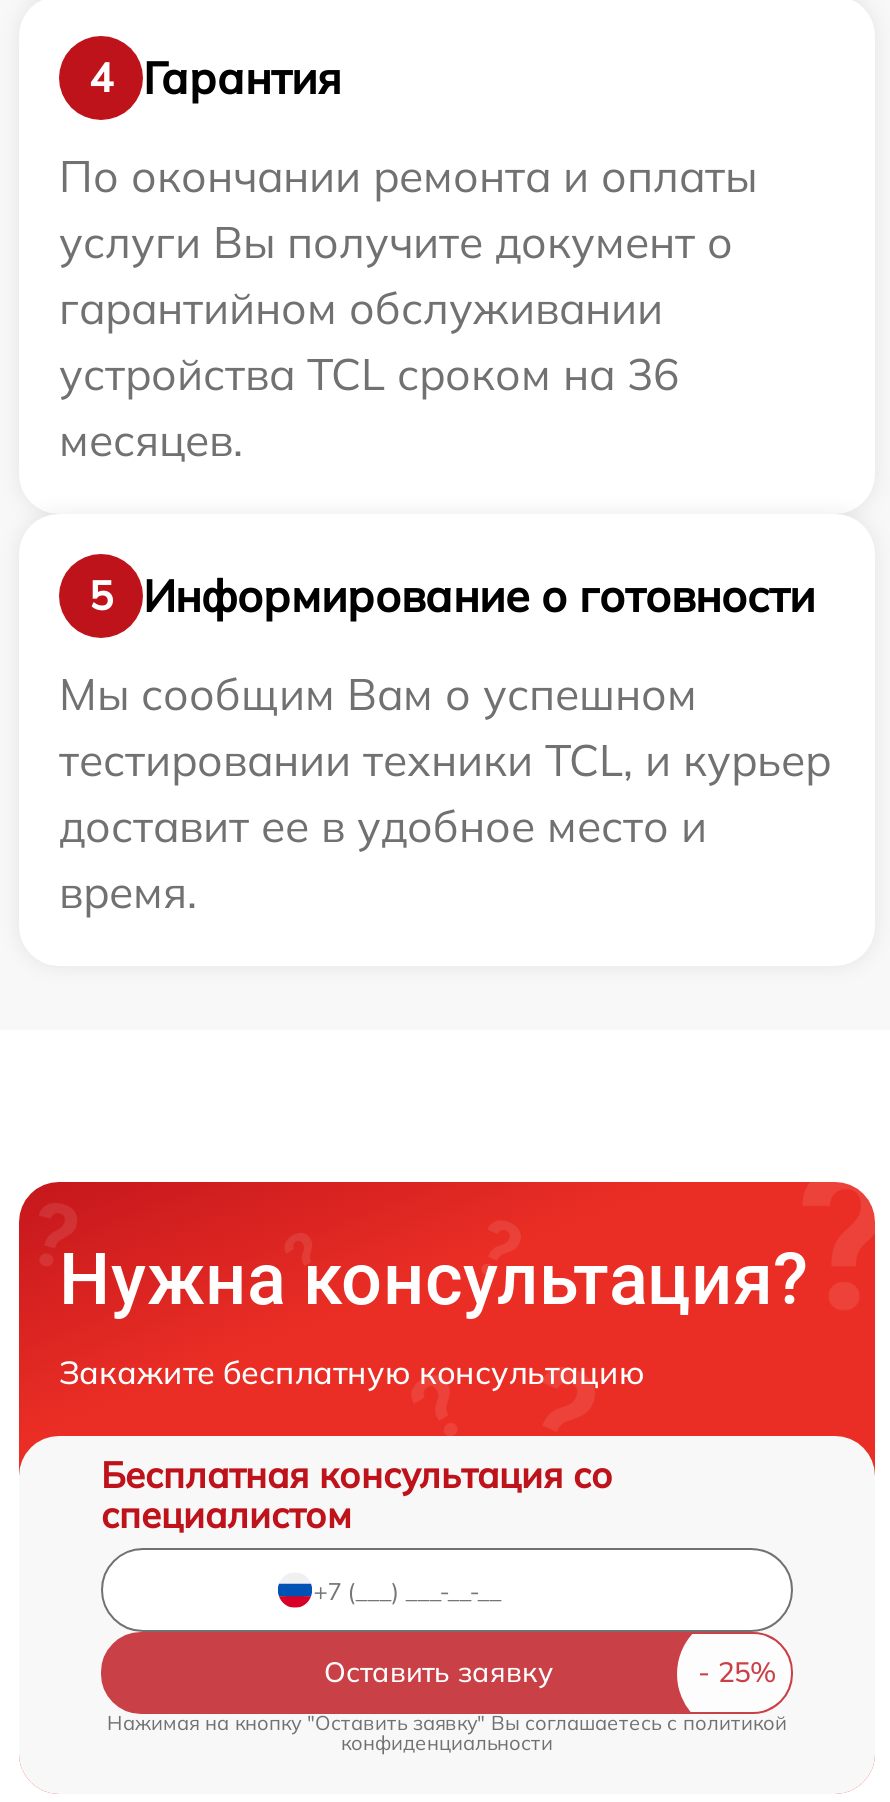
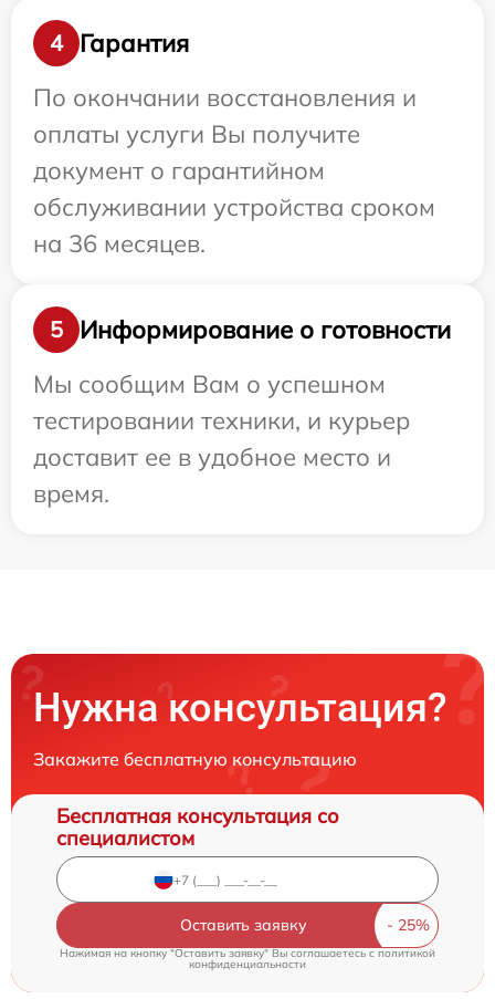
- По окончании ремонта и оплаты
- услуги Вы получите документ о
- гарантийном обслуживании
- устройства TCL сроком на 36
- месяцев.
+ По окончании восстановления и
+ оплаты услуги Вы получите
+ документ о гарантийном
+ обслуживании устройства сроком
+ на 36 месяцев.

- тестировании техники TCL, и курьер
+ тестировании техники, и курьер
